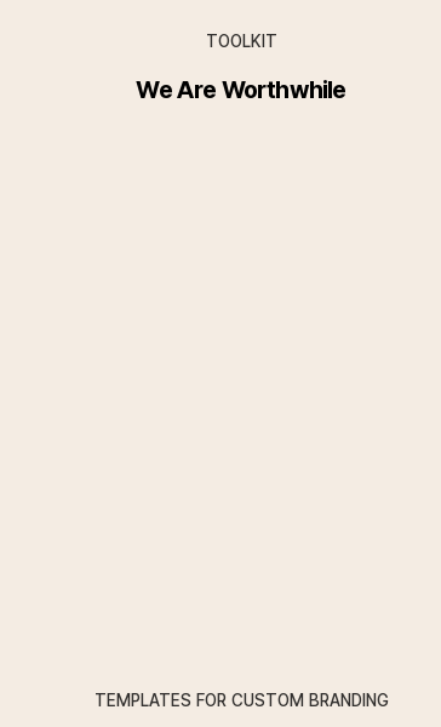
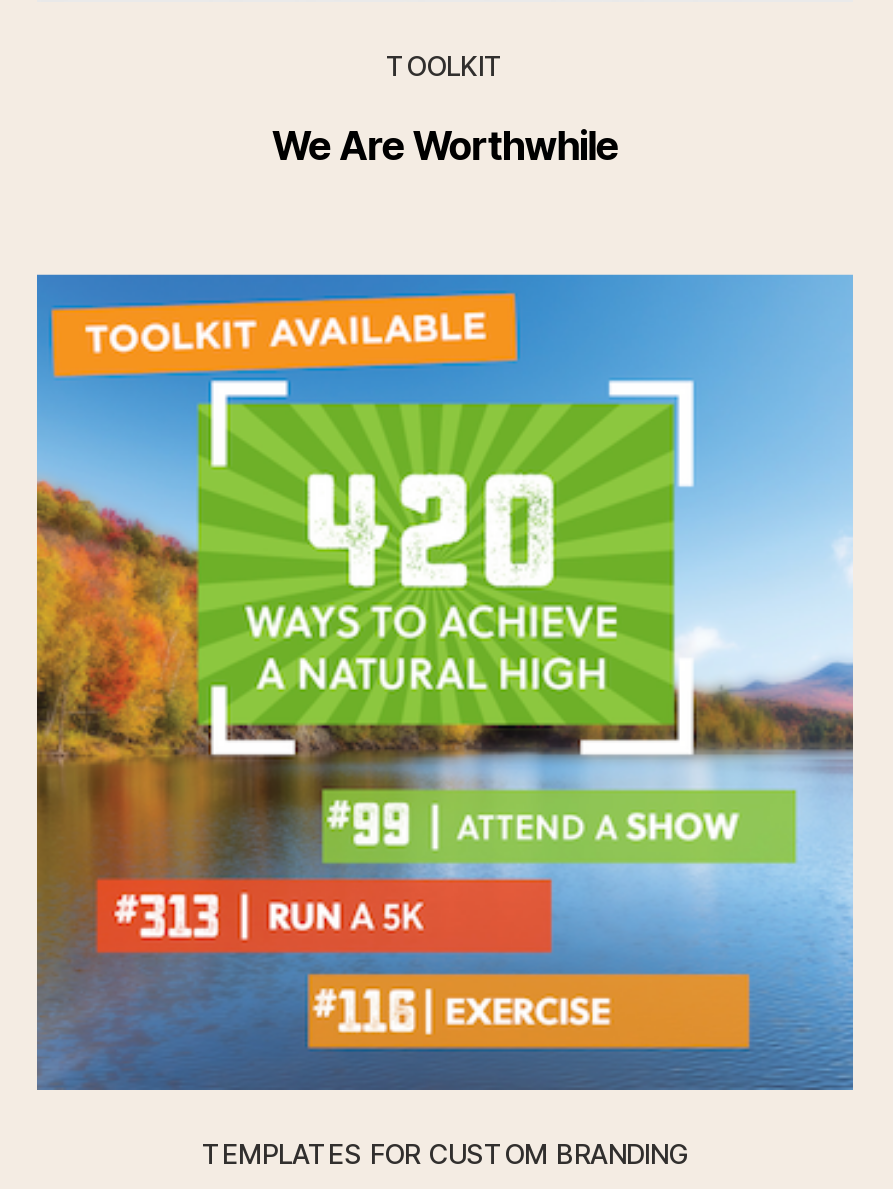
+ [image]
